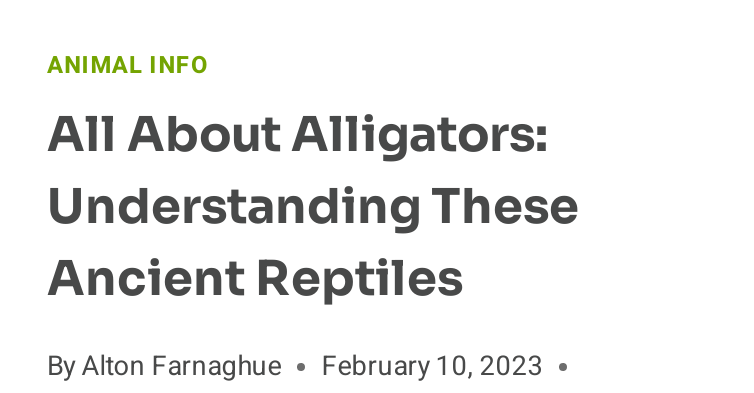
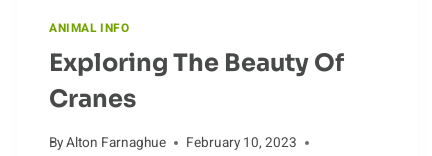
- All About Alligators:
- Understanding These
- Ancient Reptiles
+ Exploring The Beauty Of
+ Cranes
